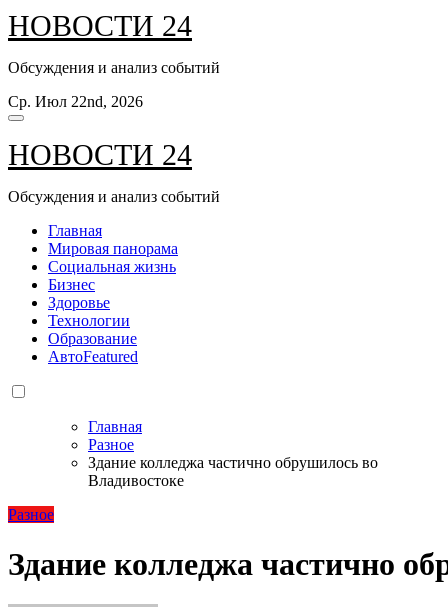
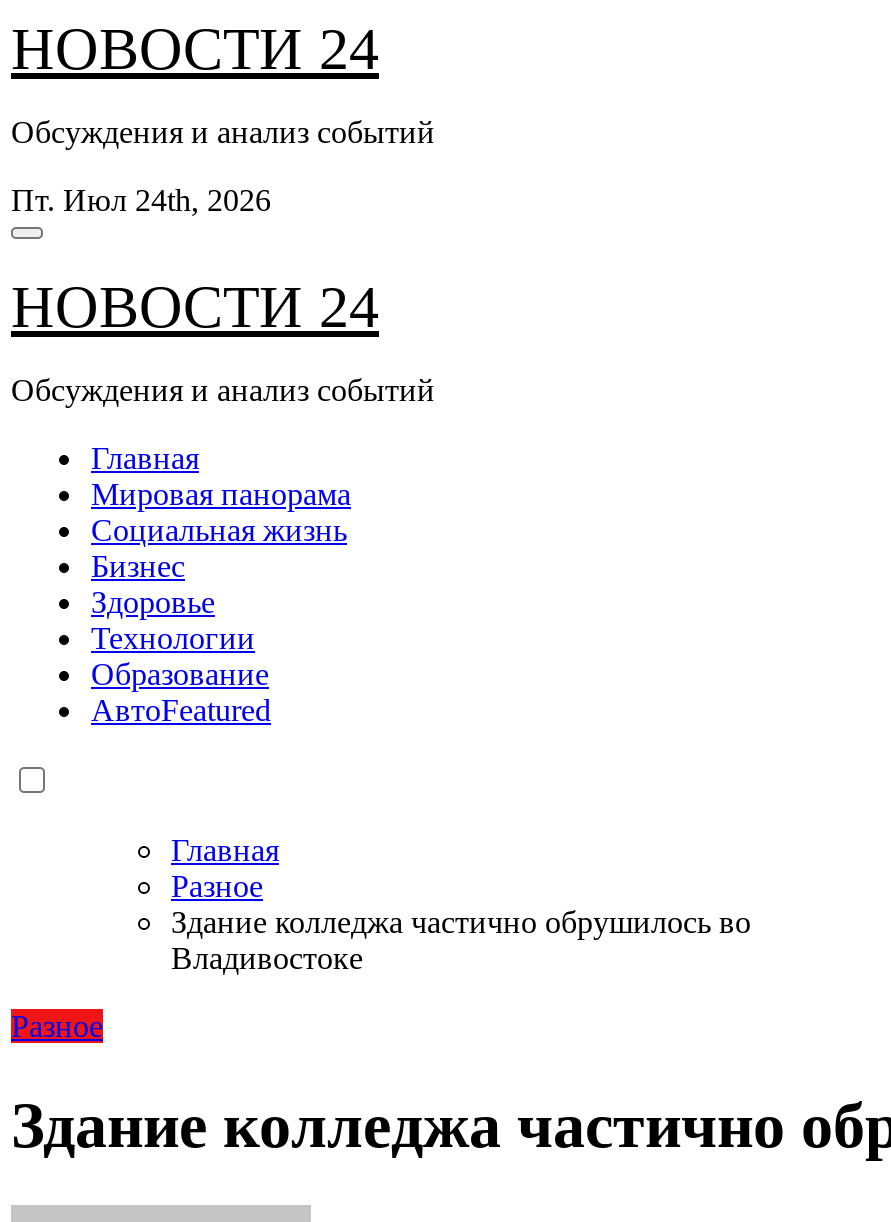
- Ср. Июл 22nd, 2026
+ Пт. Июл 24th, 2026
